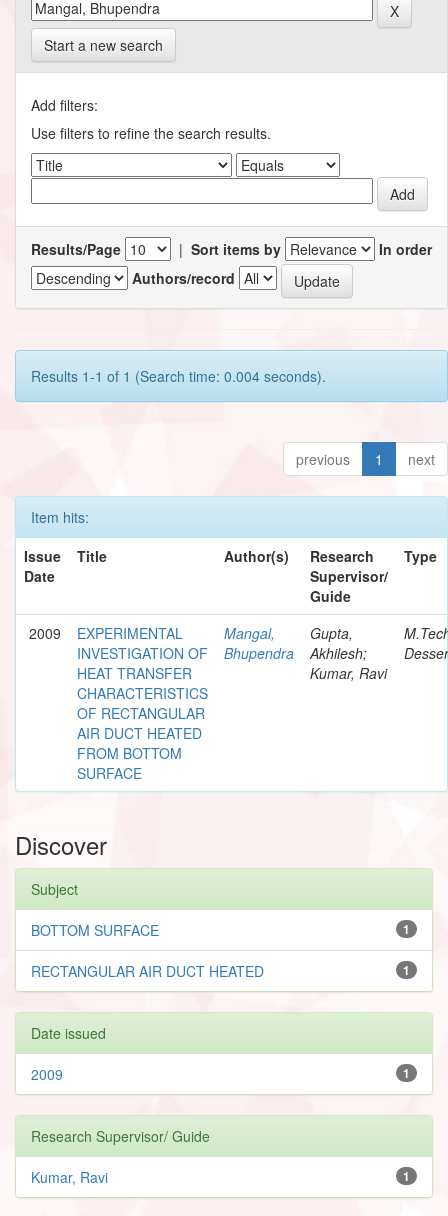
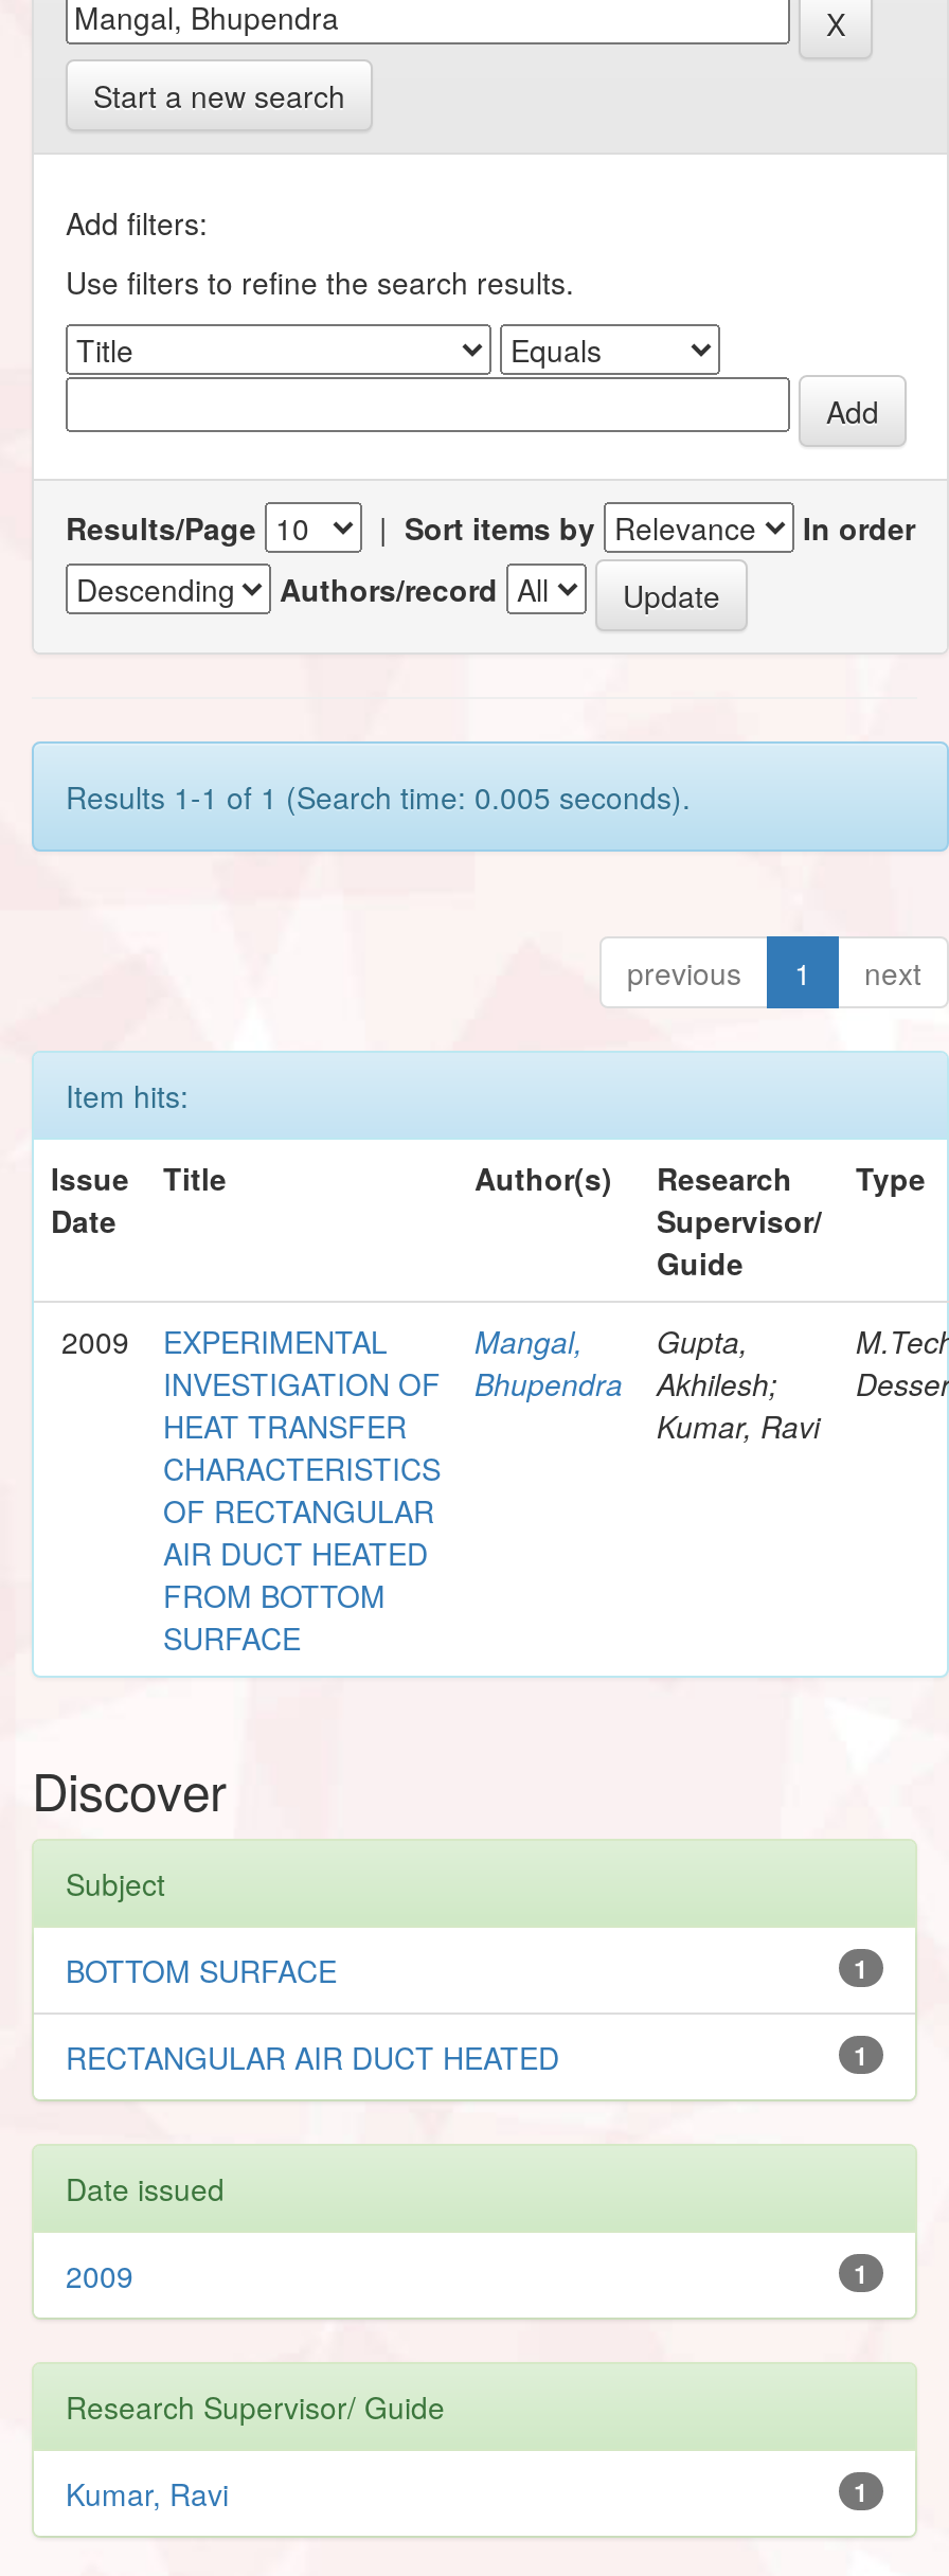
- Results 1-1 of 1 (Search time: 0.004 seconds).
+ Results 1-1 of 1 (Search time: 0.005 seconds).
